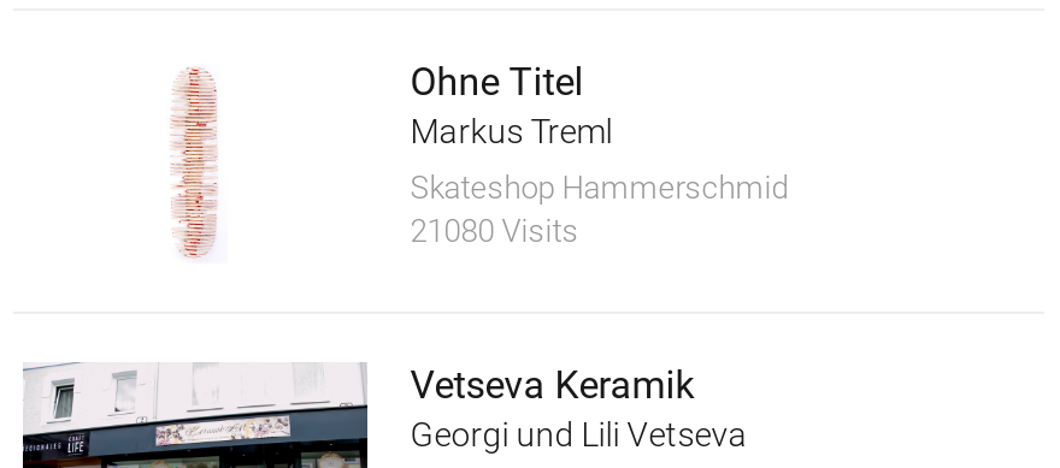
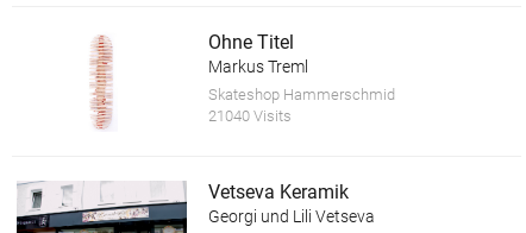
- 21080 Visits
+ 21040 Visits
